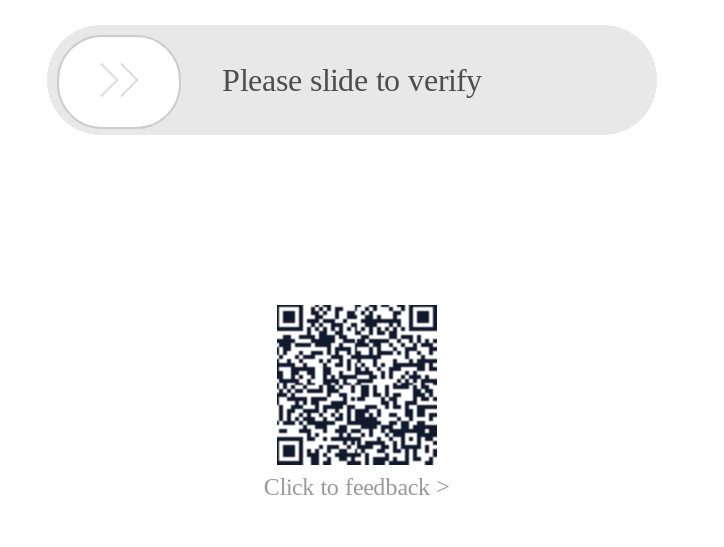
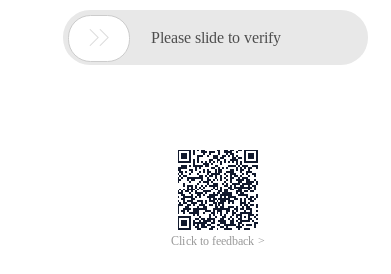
- [image]
+ [image]
